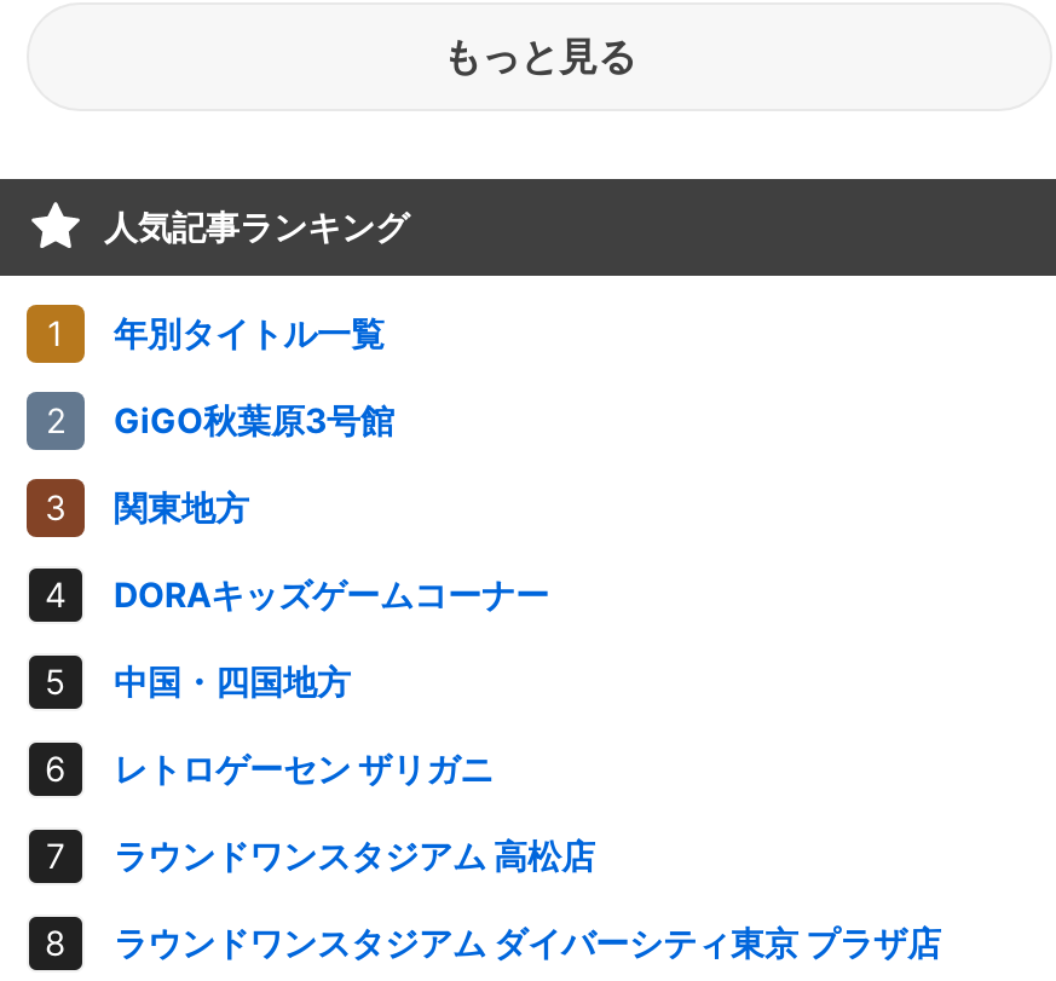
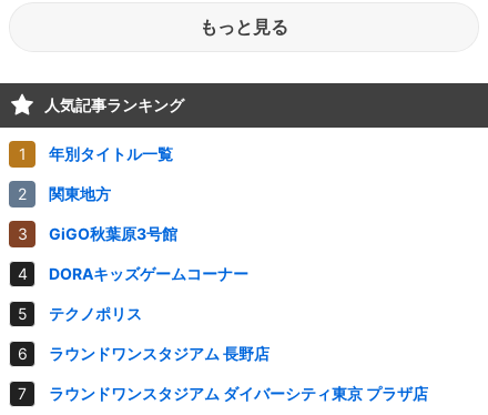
moved down: GiGO秋葉原3号館

- 中国・四国地方
- レトロゲーセン ザリガニ
- ラウンドワンスタジアム 高松店
+ テクノポリス
+ ラウンドワンスタジアム 長野店
